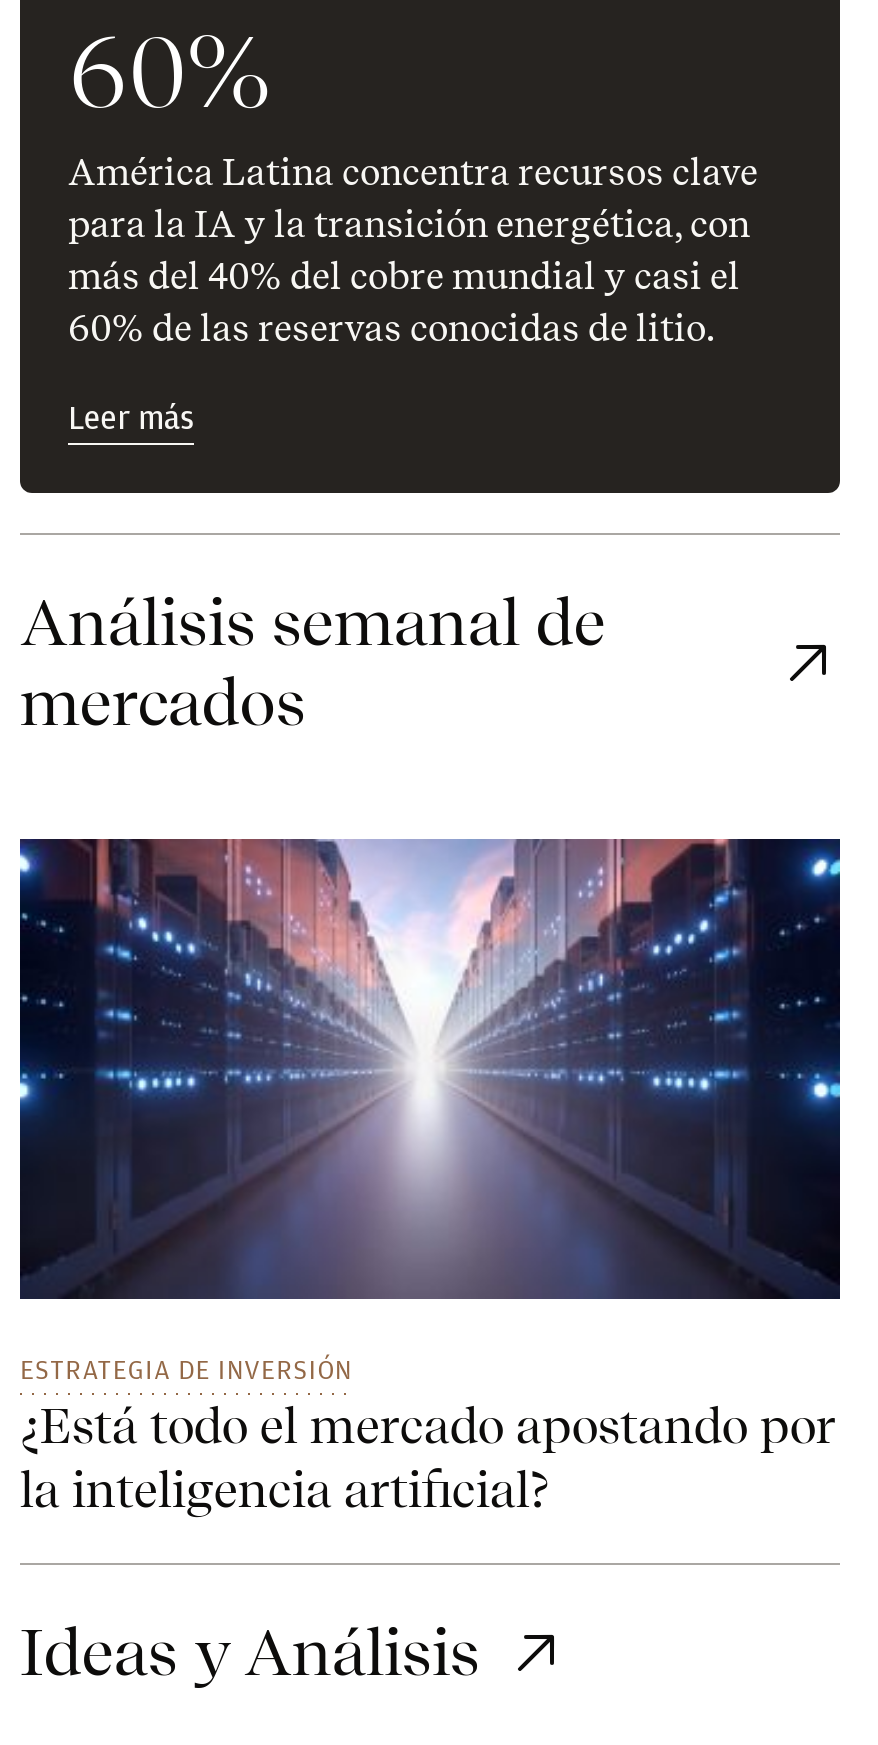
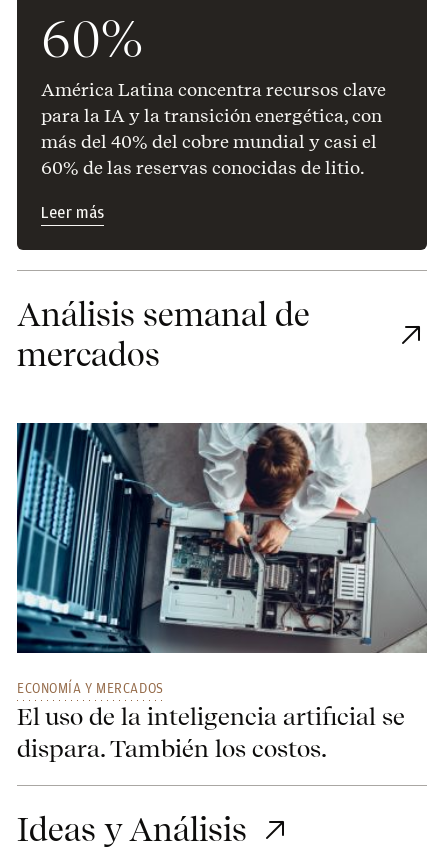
- [image]
- ESTRATEGIA DE INVERSIÓN
- ¿Está todo el mercado apostando por
- la inteligencia artificial?
+ [image]
+ ECONOMÍA Y MERCADOS
+ El uso de la inteligencia artificial se
+ dispara. También los costos.
